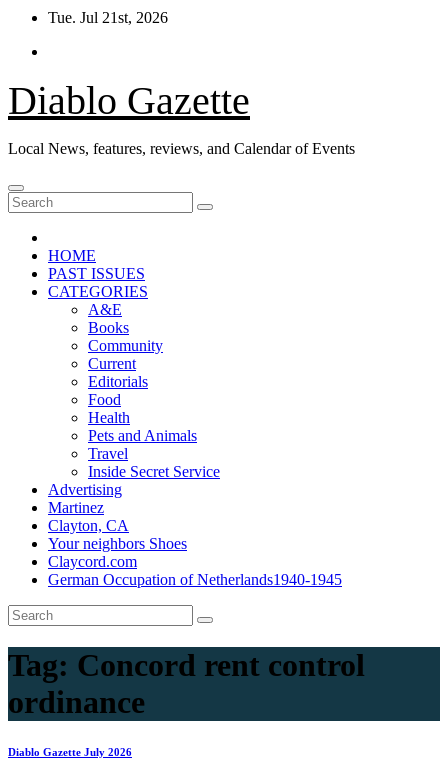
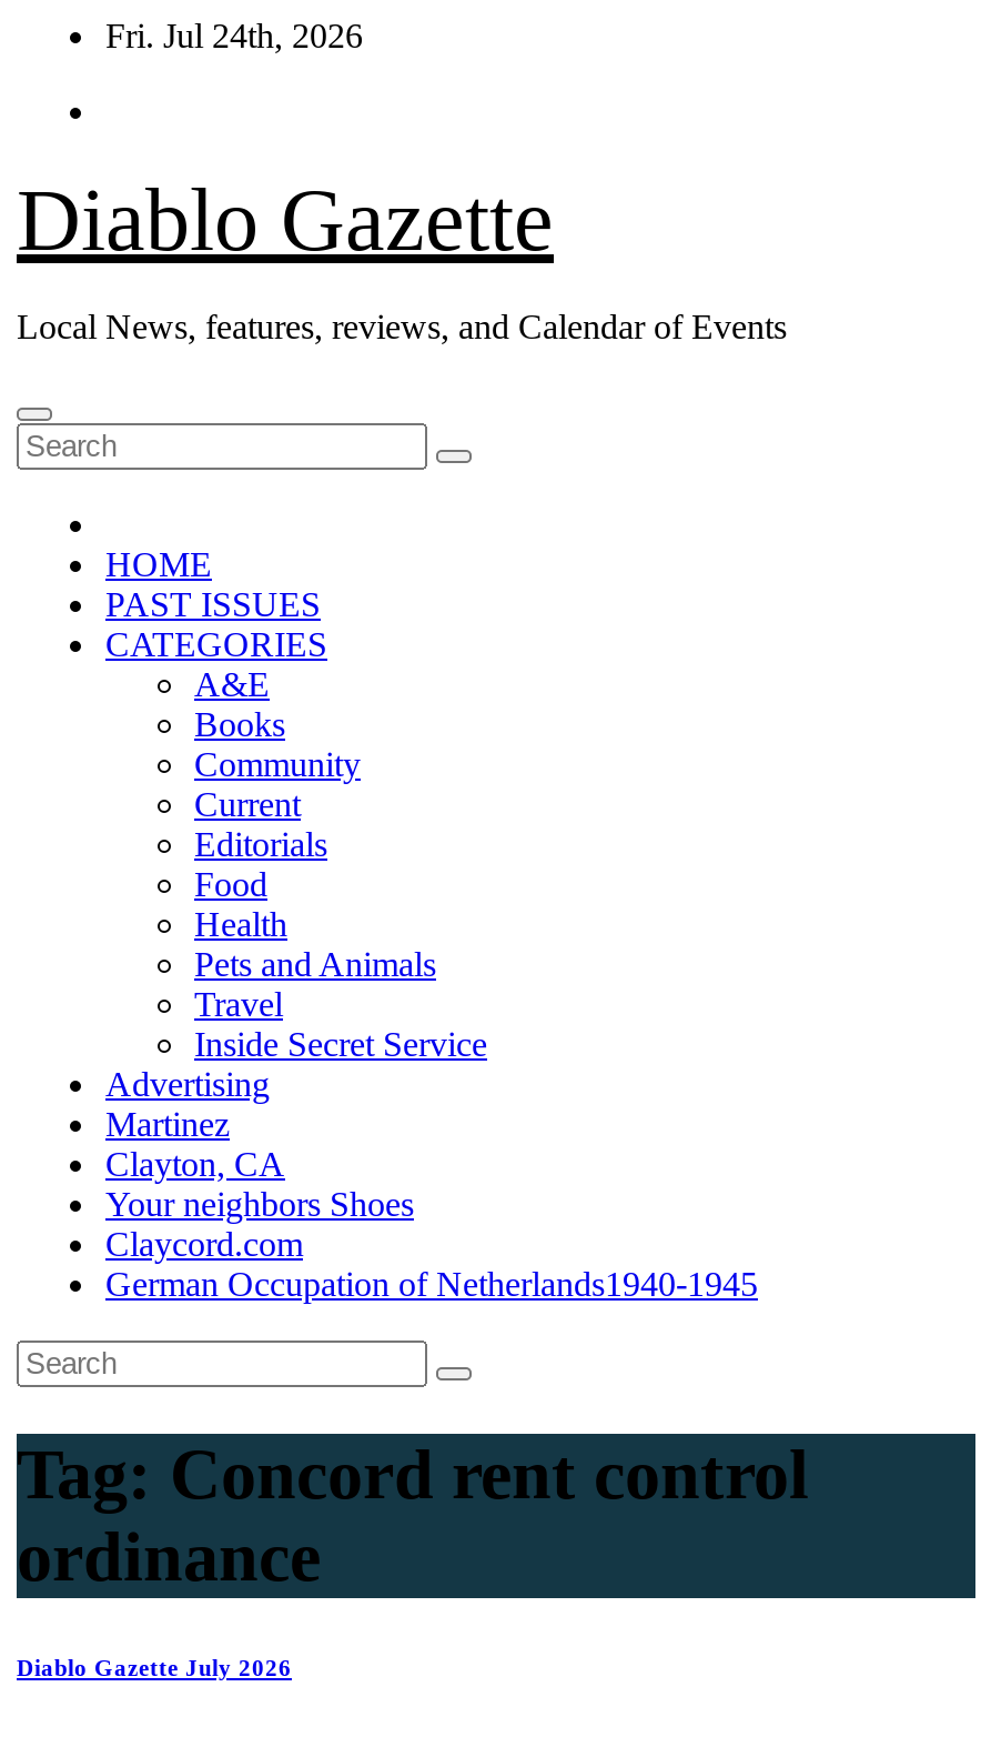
- Tue. Jul 21st, 2026
+ Fri. Jul 24th, 2026
